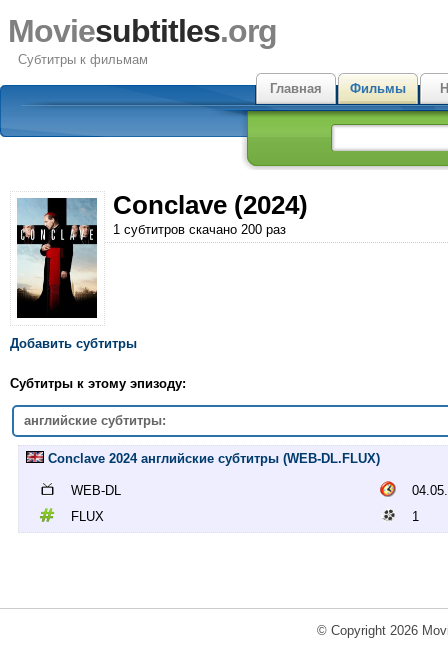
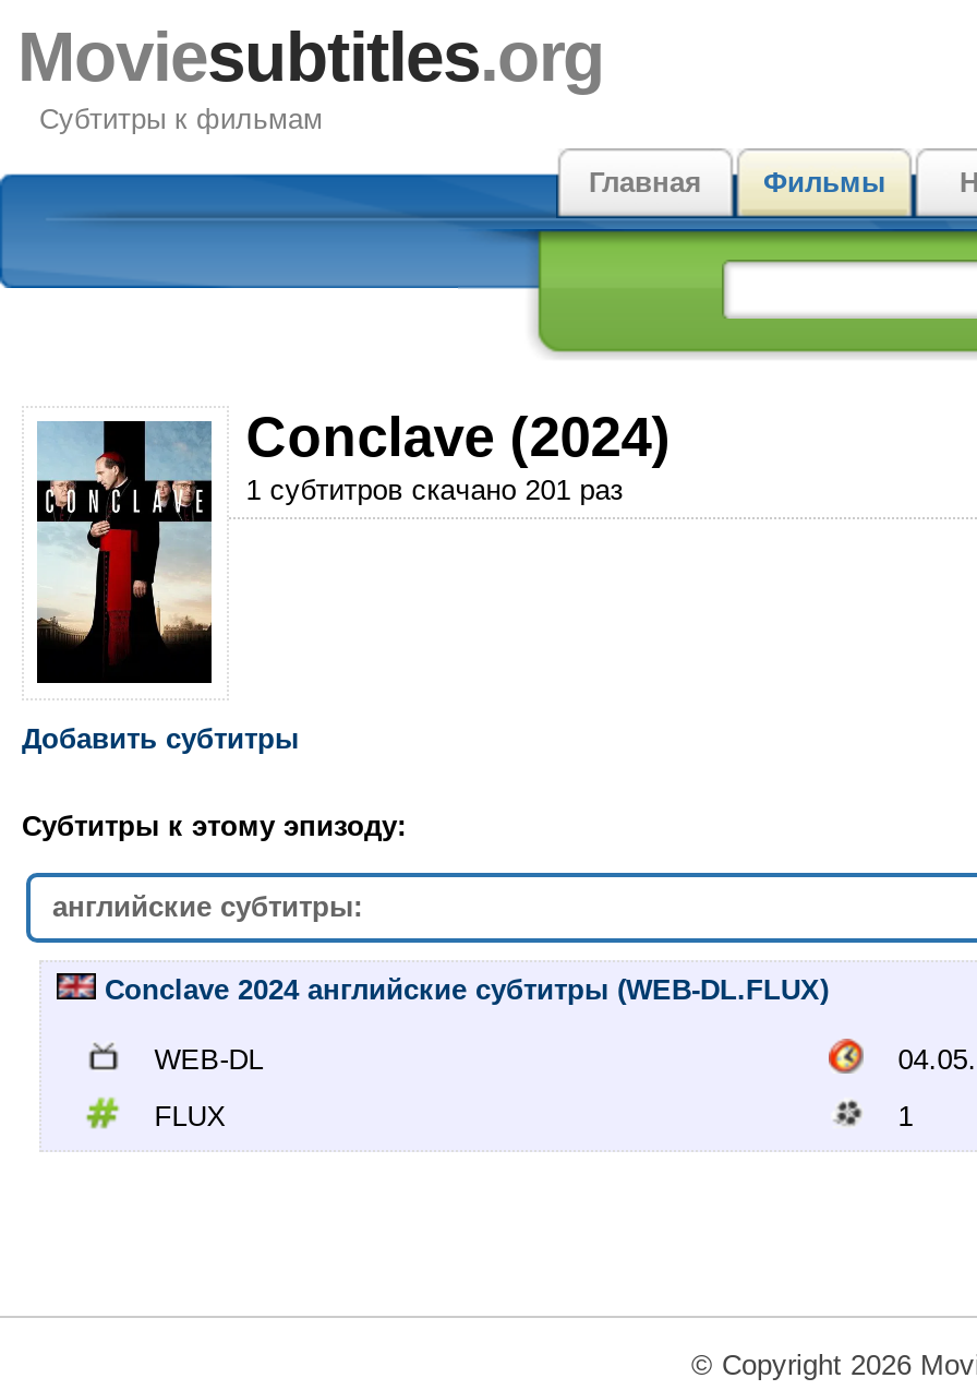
- 1 субтитров скачано 200 раз
+ 1 субтитров скачано 201 раз
